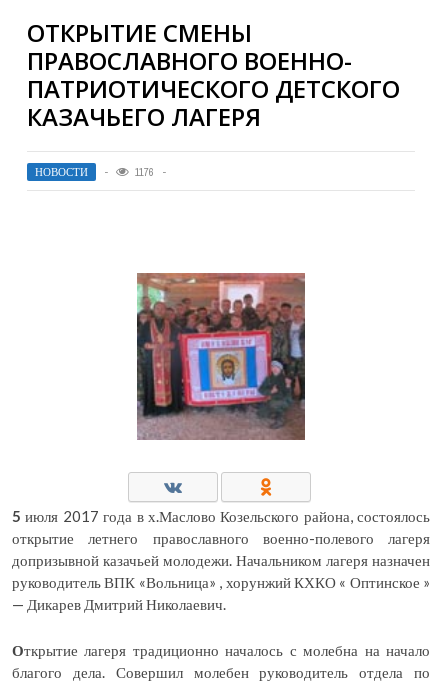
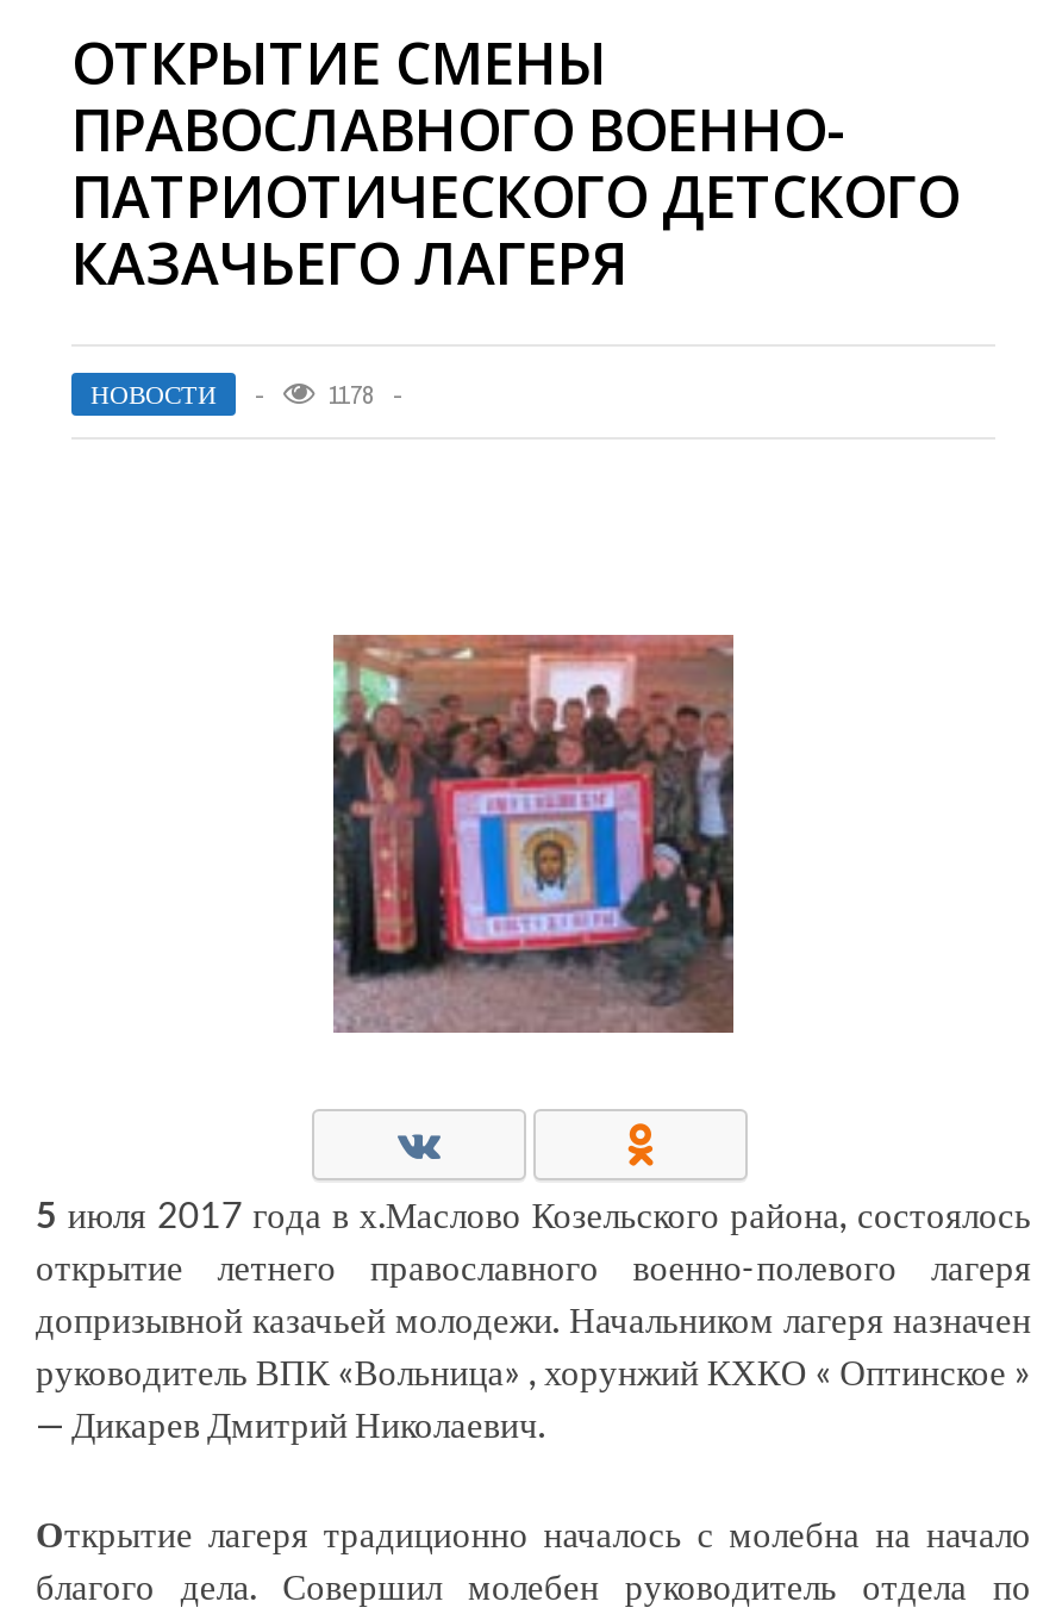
- 1176
+ 1178
